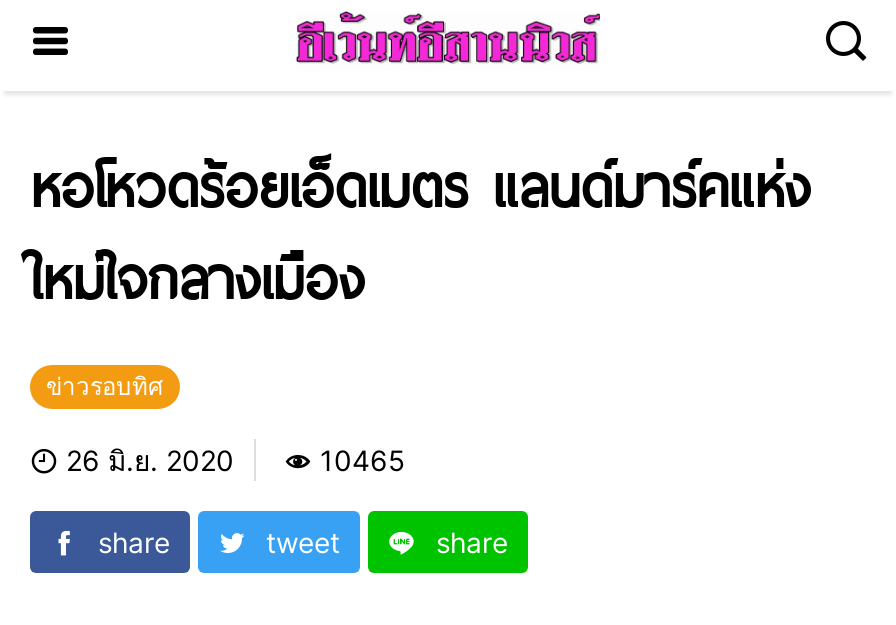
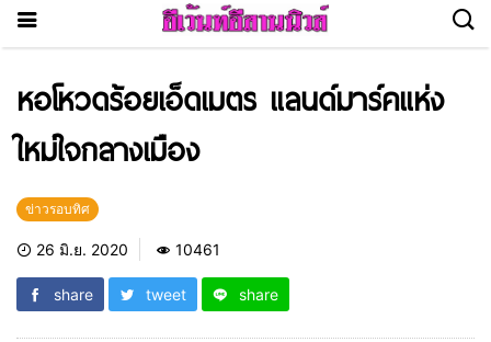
- 10465
+ 10461
